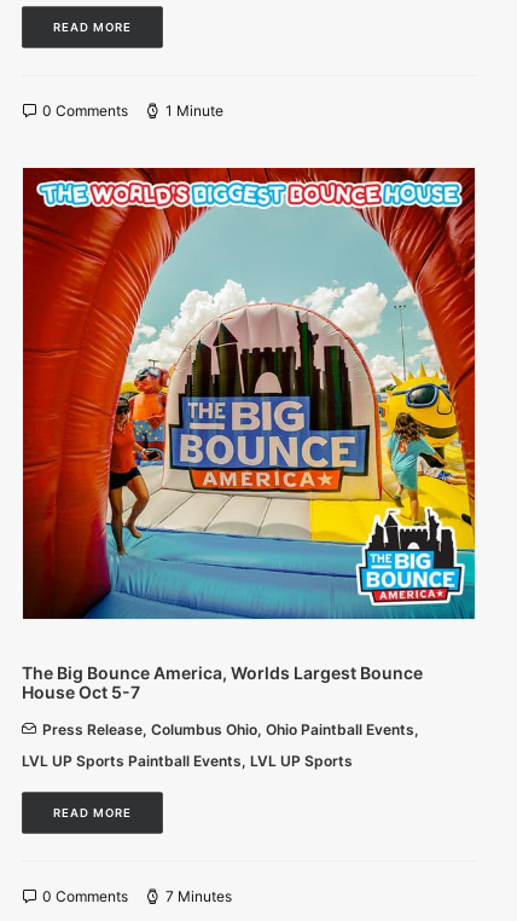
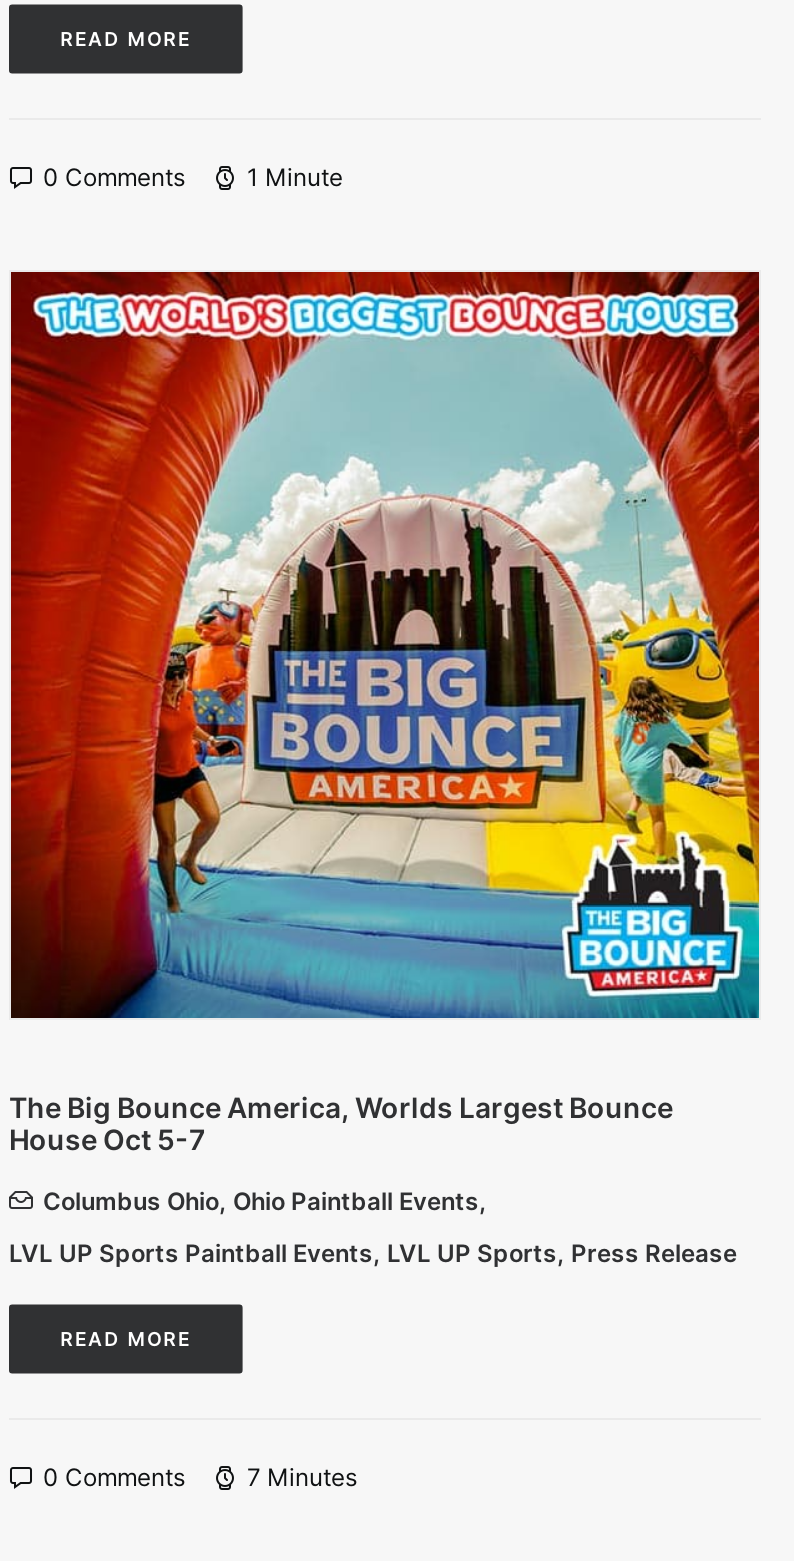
- Press Release, Columbus Ohio, Ohio Paintball Events,
+ Columbus Ohio, Ohio Paintball Events,

- LVL UP Sports Paintball Events, LVL UP Sports
+ LVL UP Sports Paintball Events, LVL UP Sports, Press Release
